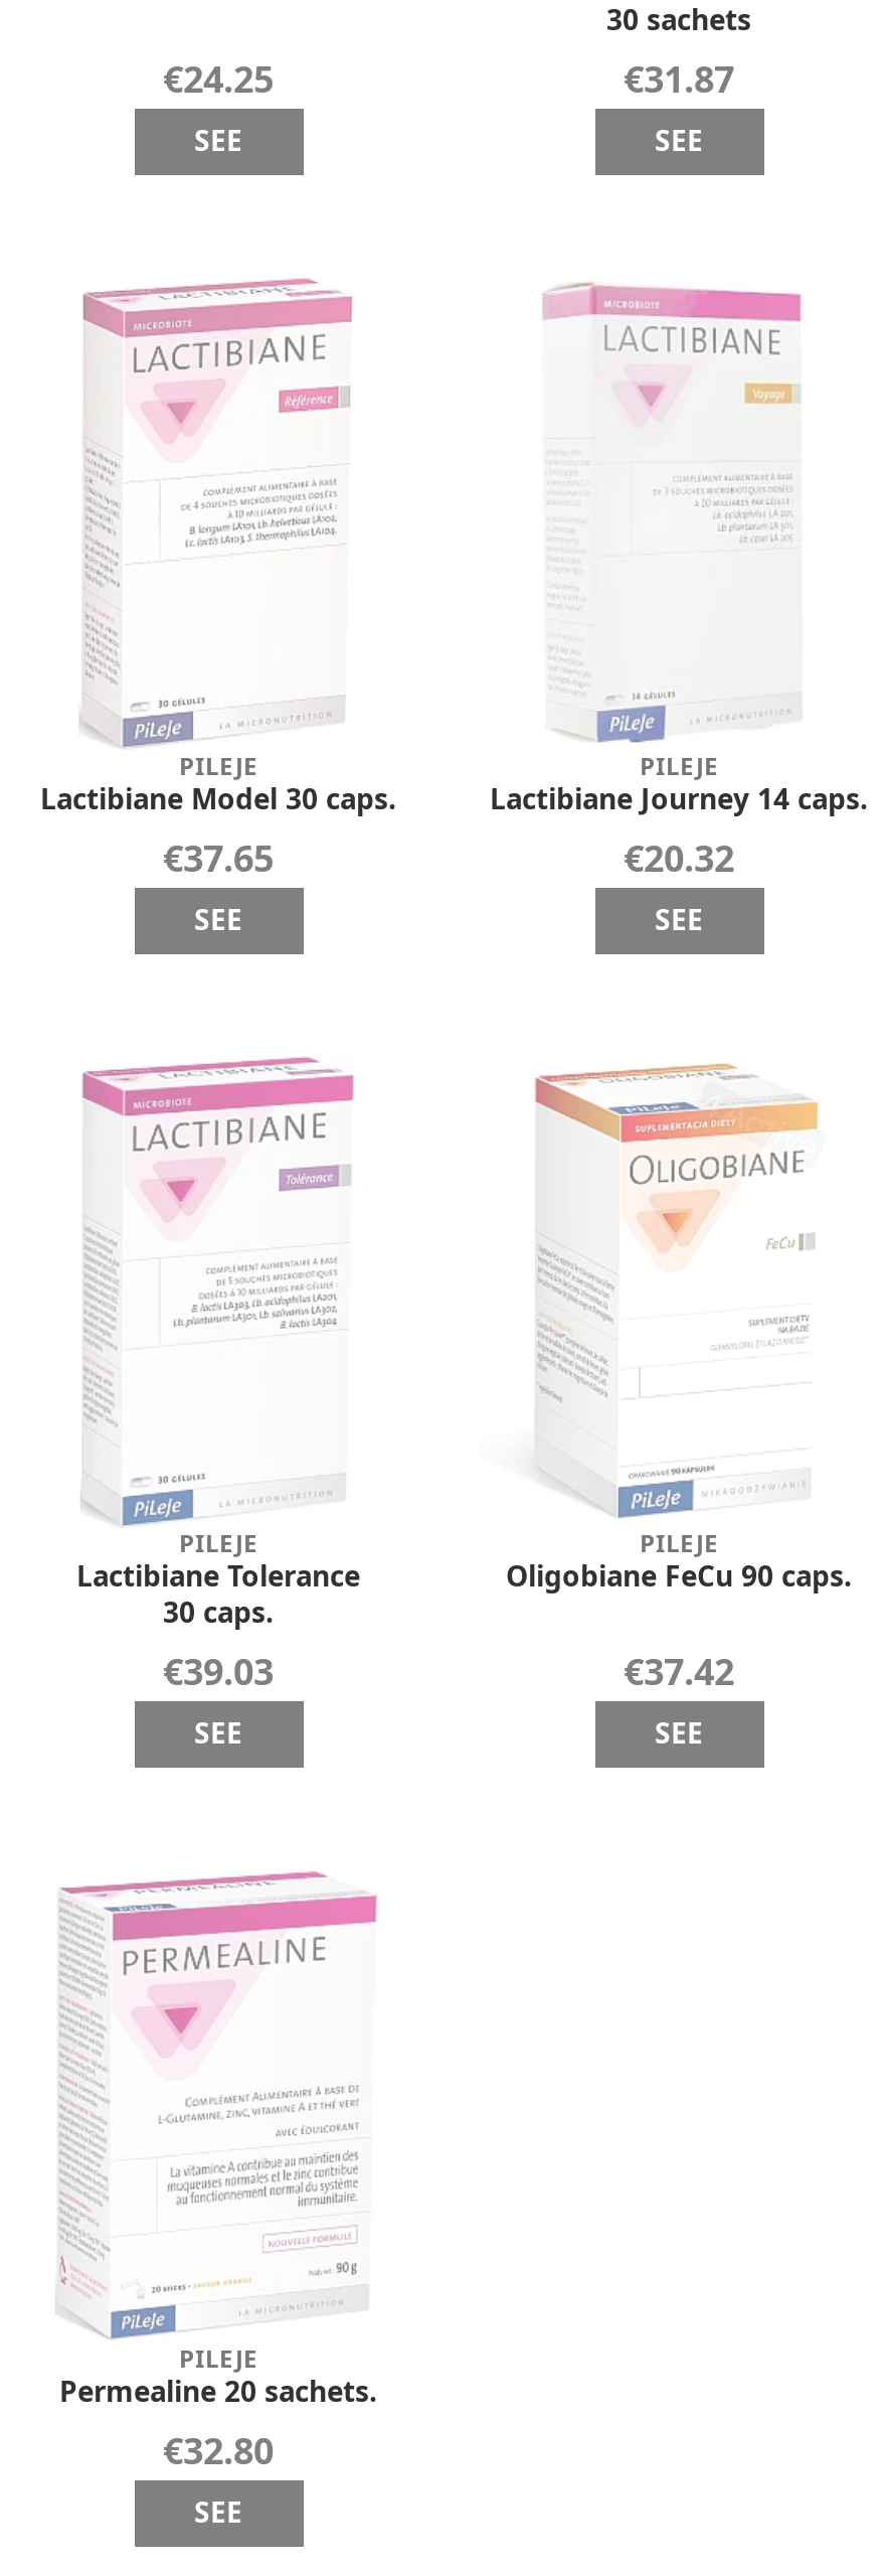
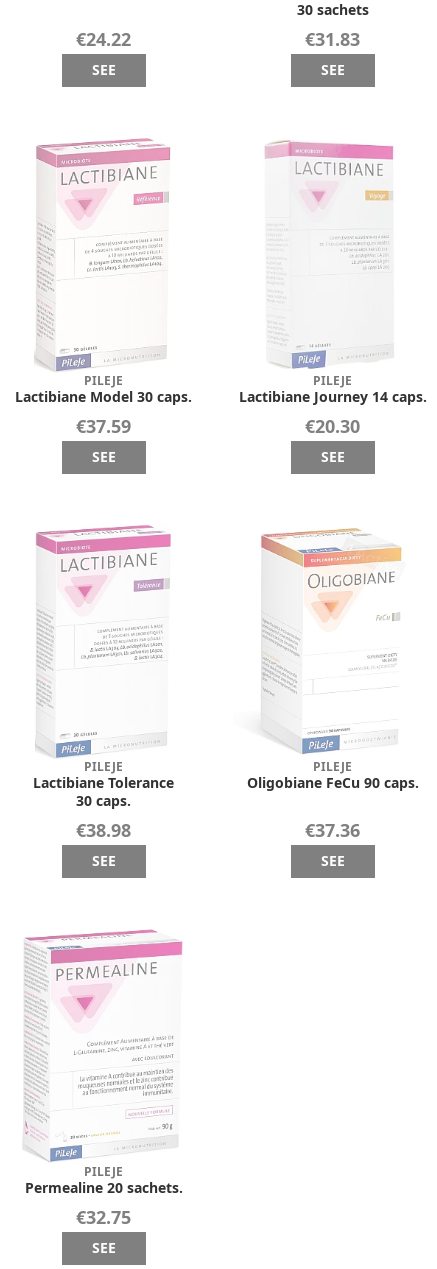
- €24.25
+ €24.22

- €31.87
+ €31.83

- €37.65
+ €37.59

- €20.32
+ €20.30

- €39.03
+ €38.98

- €37.42
+ €37.36

- €32.80
+ €32.75
